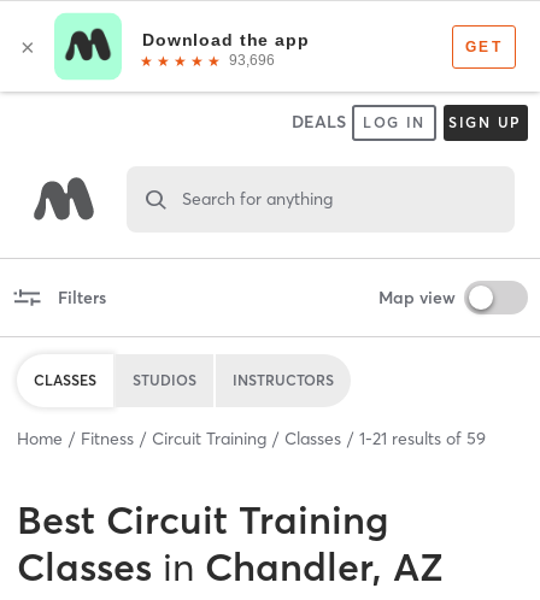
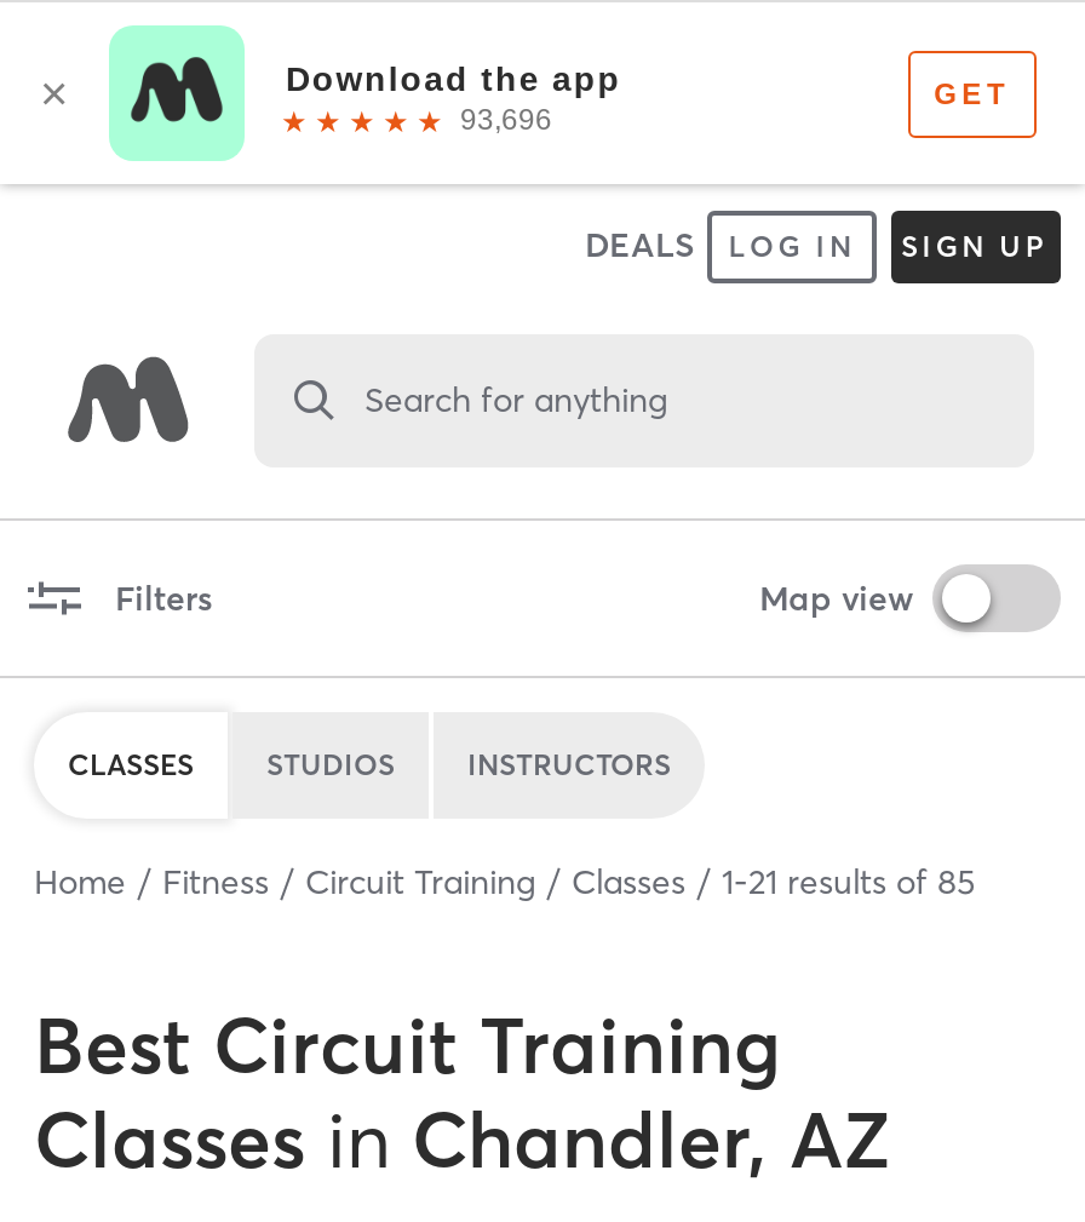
- Home Fitness Circuit Training Classes 1-21 results of 59
+ Home Fitness Circuit Training Classes 1-21 results of 85
